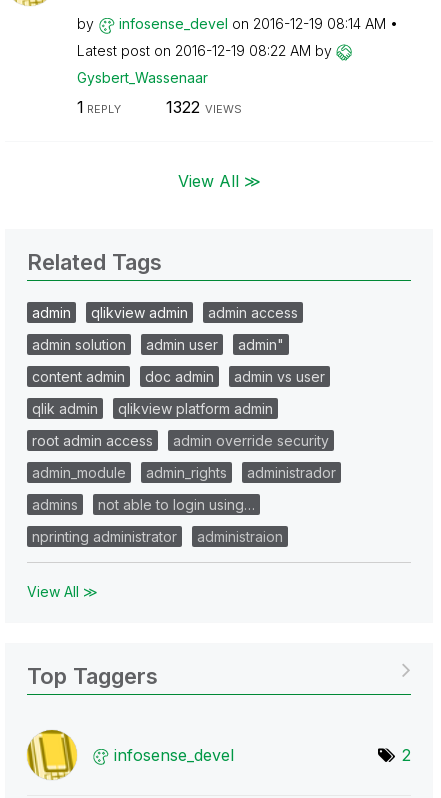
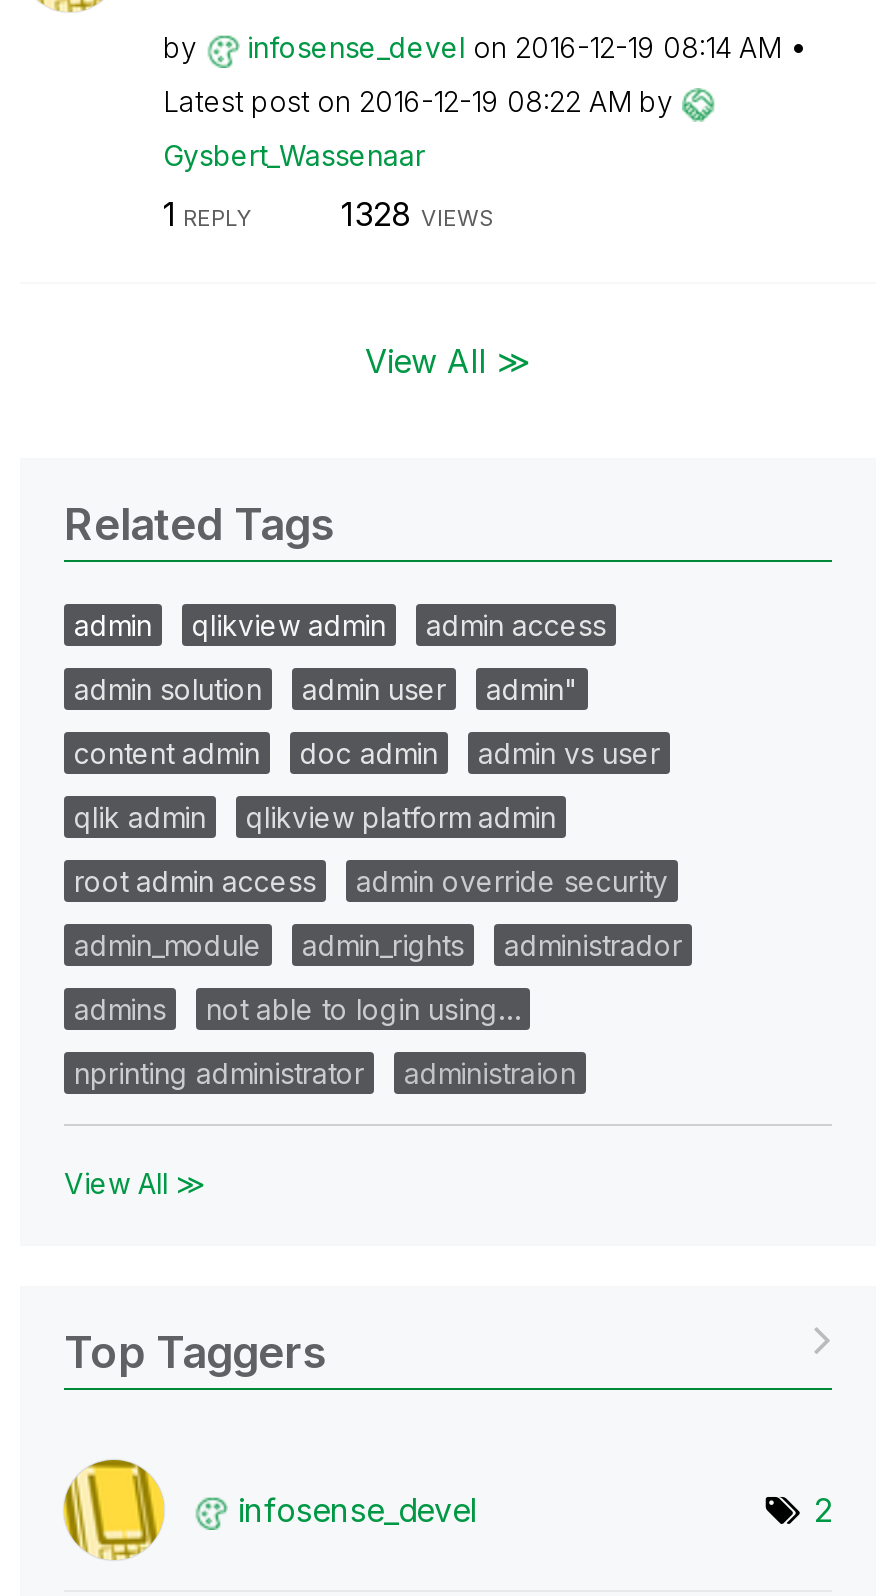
- 1322 VIEWS
+ 1328 VIEWS
